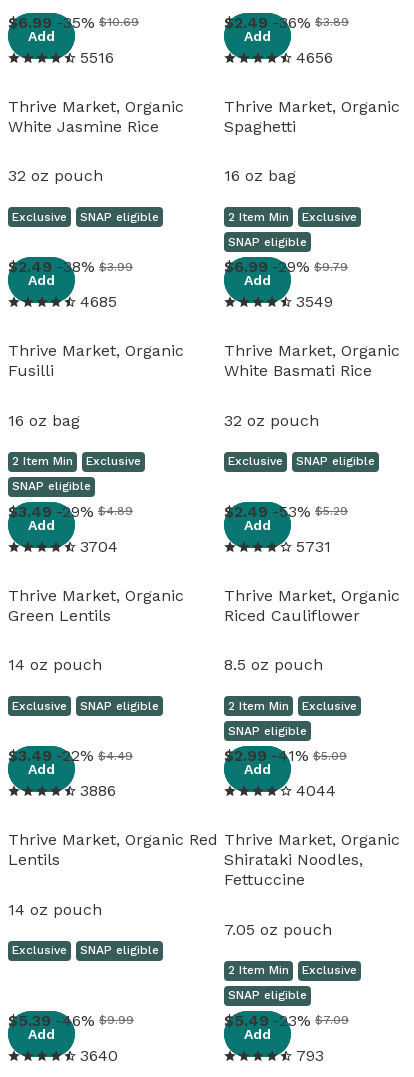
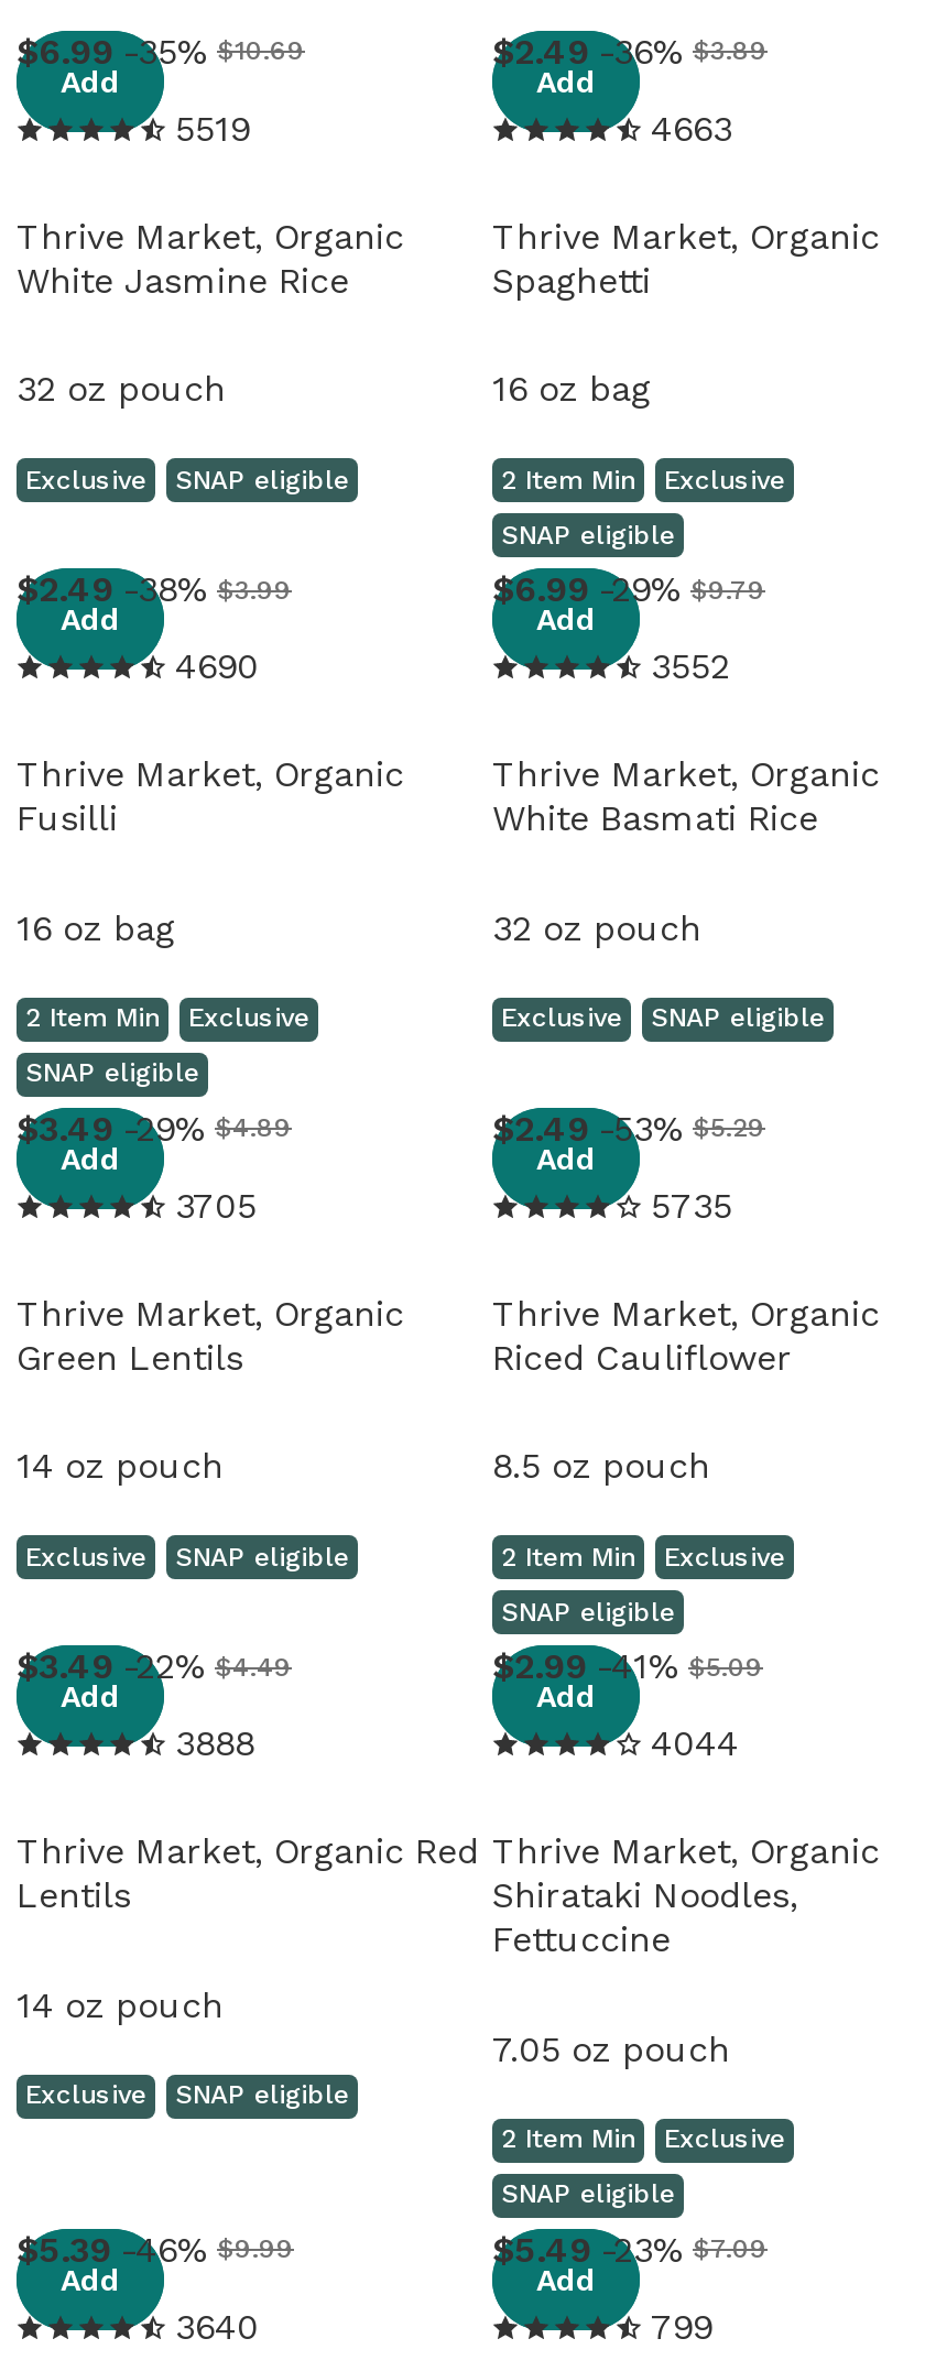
- 5516
+ 5519

- 4656
+ 4663

- 4685
+ 4690

- 3549
+ 3552

- 3704
+ 3705

- 5731
+ 5735

- 3886
+ 3888

- 793
+ 799
